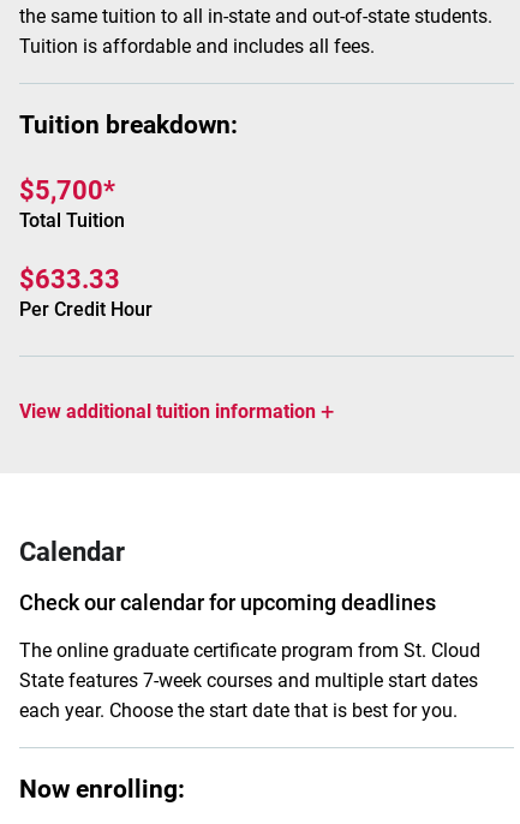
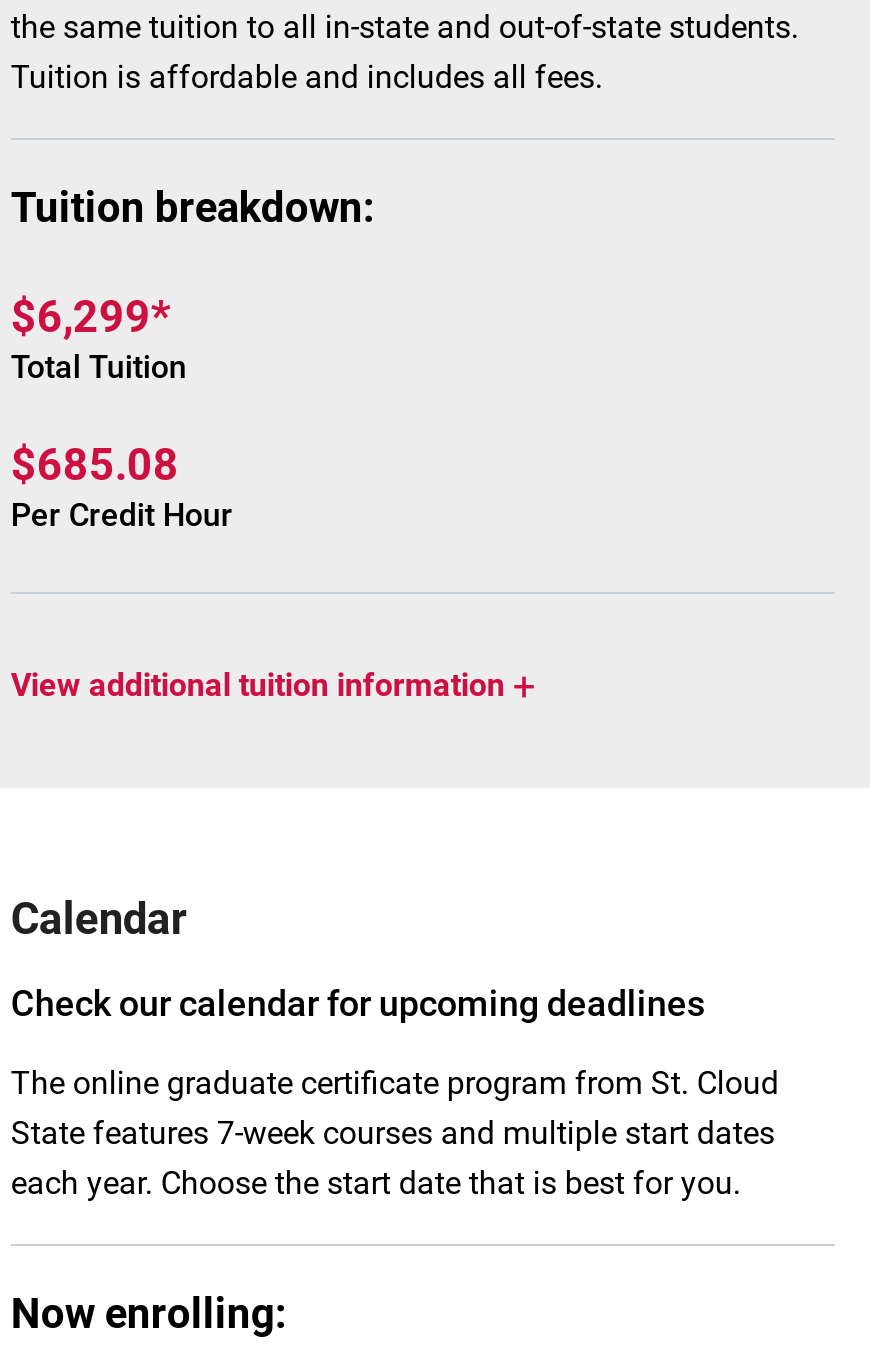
- $5,700*
+ $6,299*

- $633.33
+ $685.08
